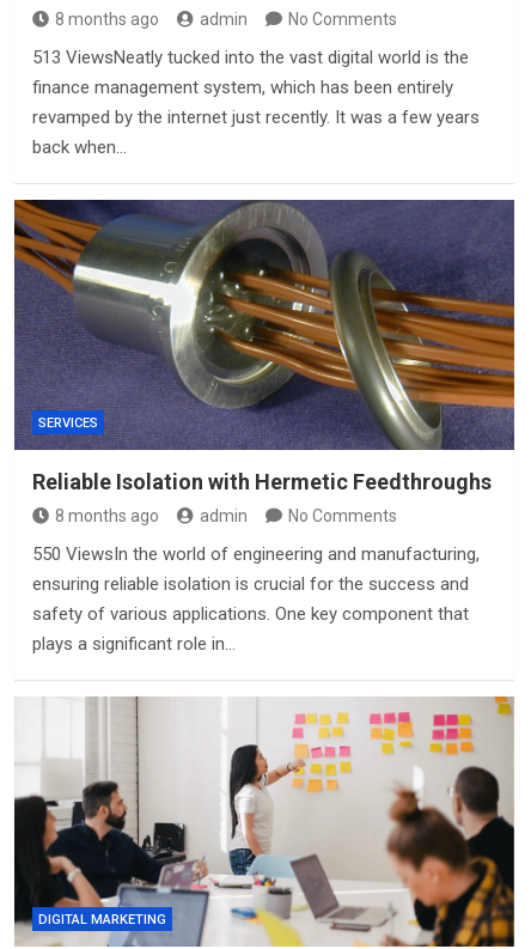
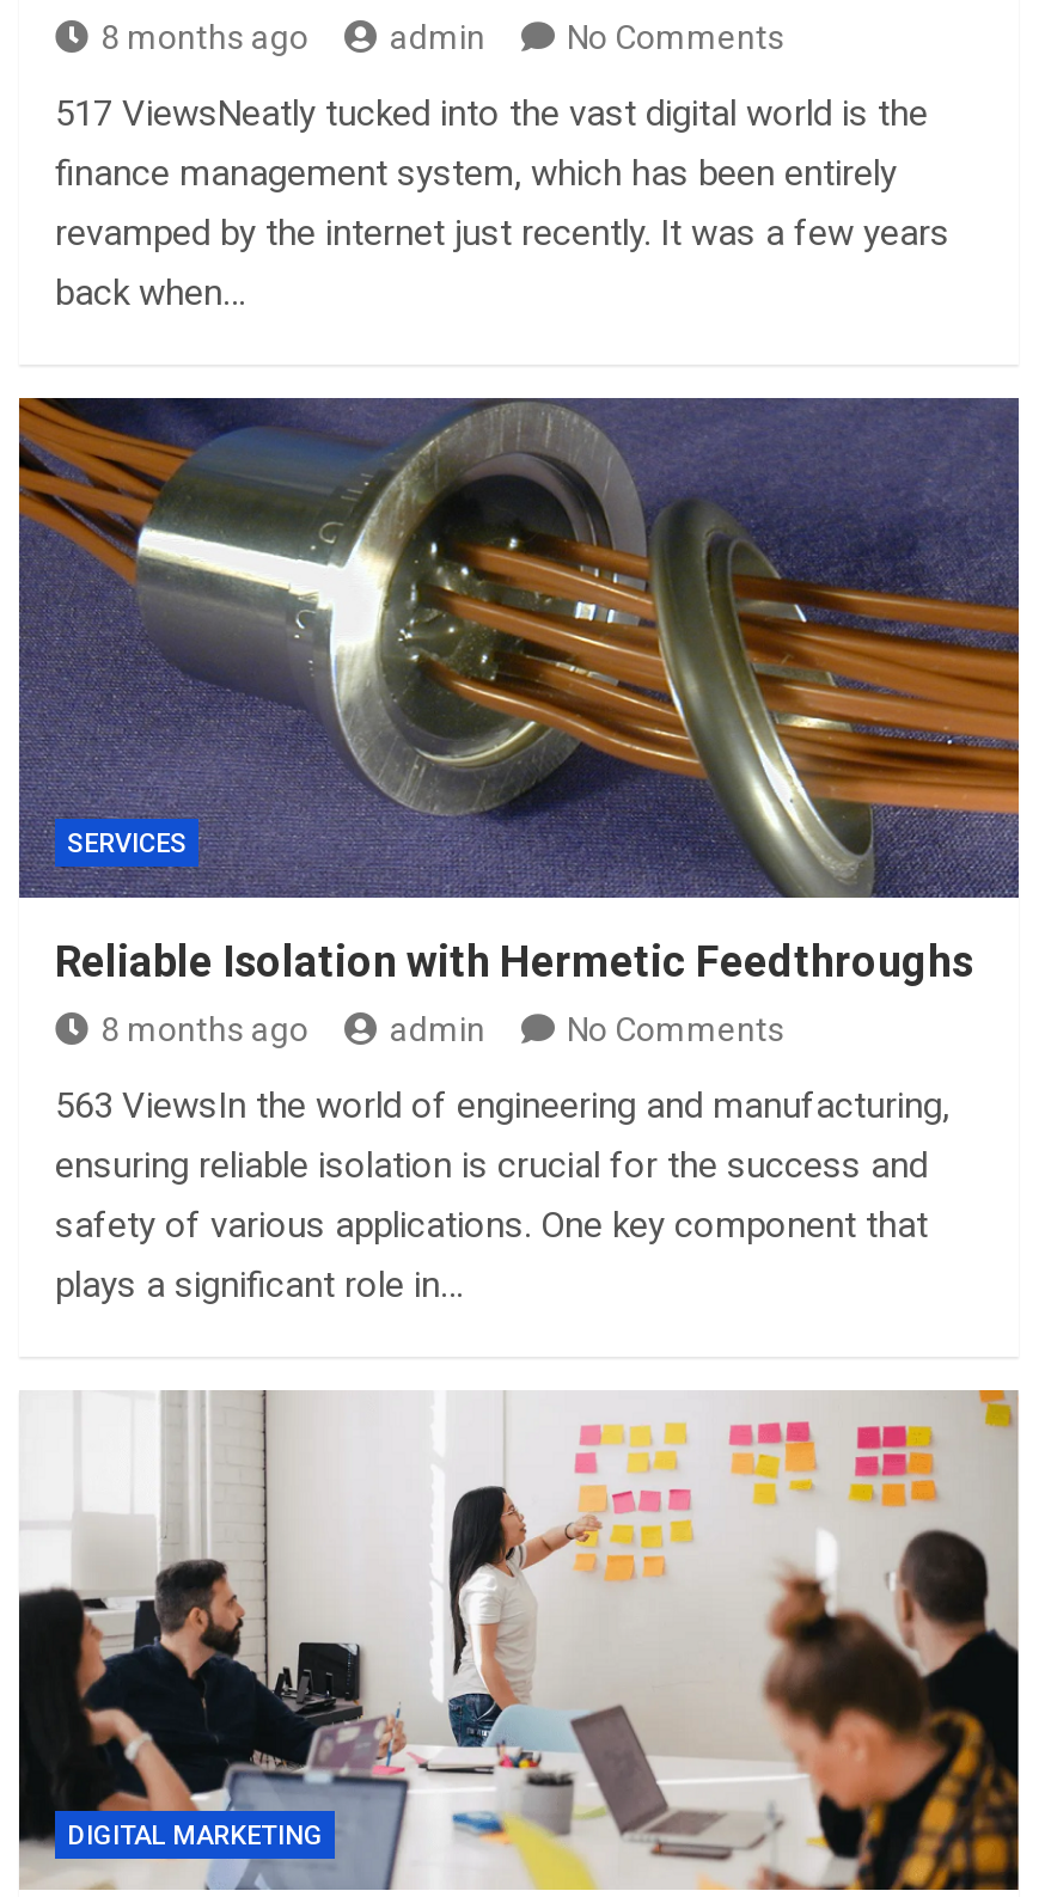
- 513 ViewsNeatly tucked into the vast digital world is the
+ 517 ViewsNeatly tucked into the vast digital world is the

- 550 ViewsIn the world of engineering and manufacturing,
+ 563 ViewsIn the world of engineering and manufacturing,
